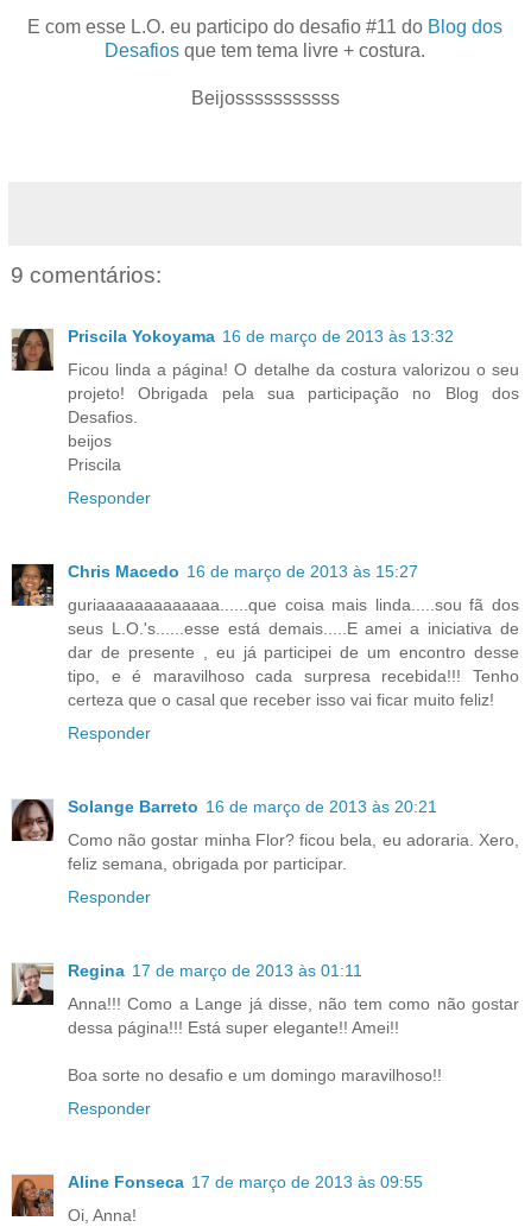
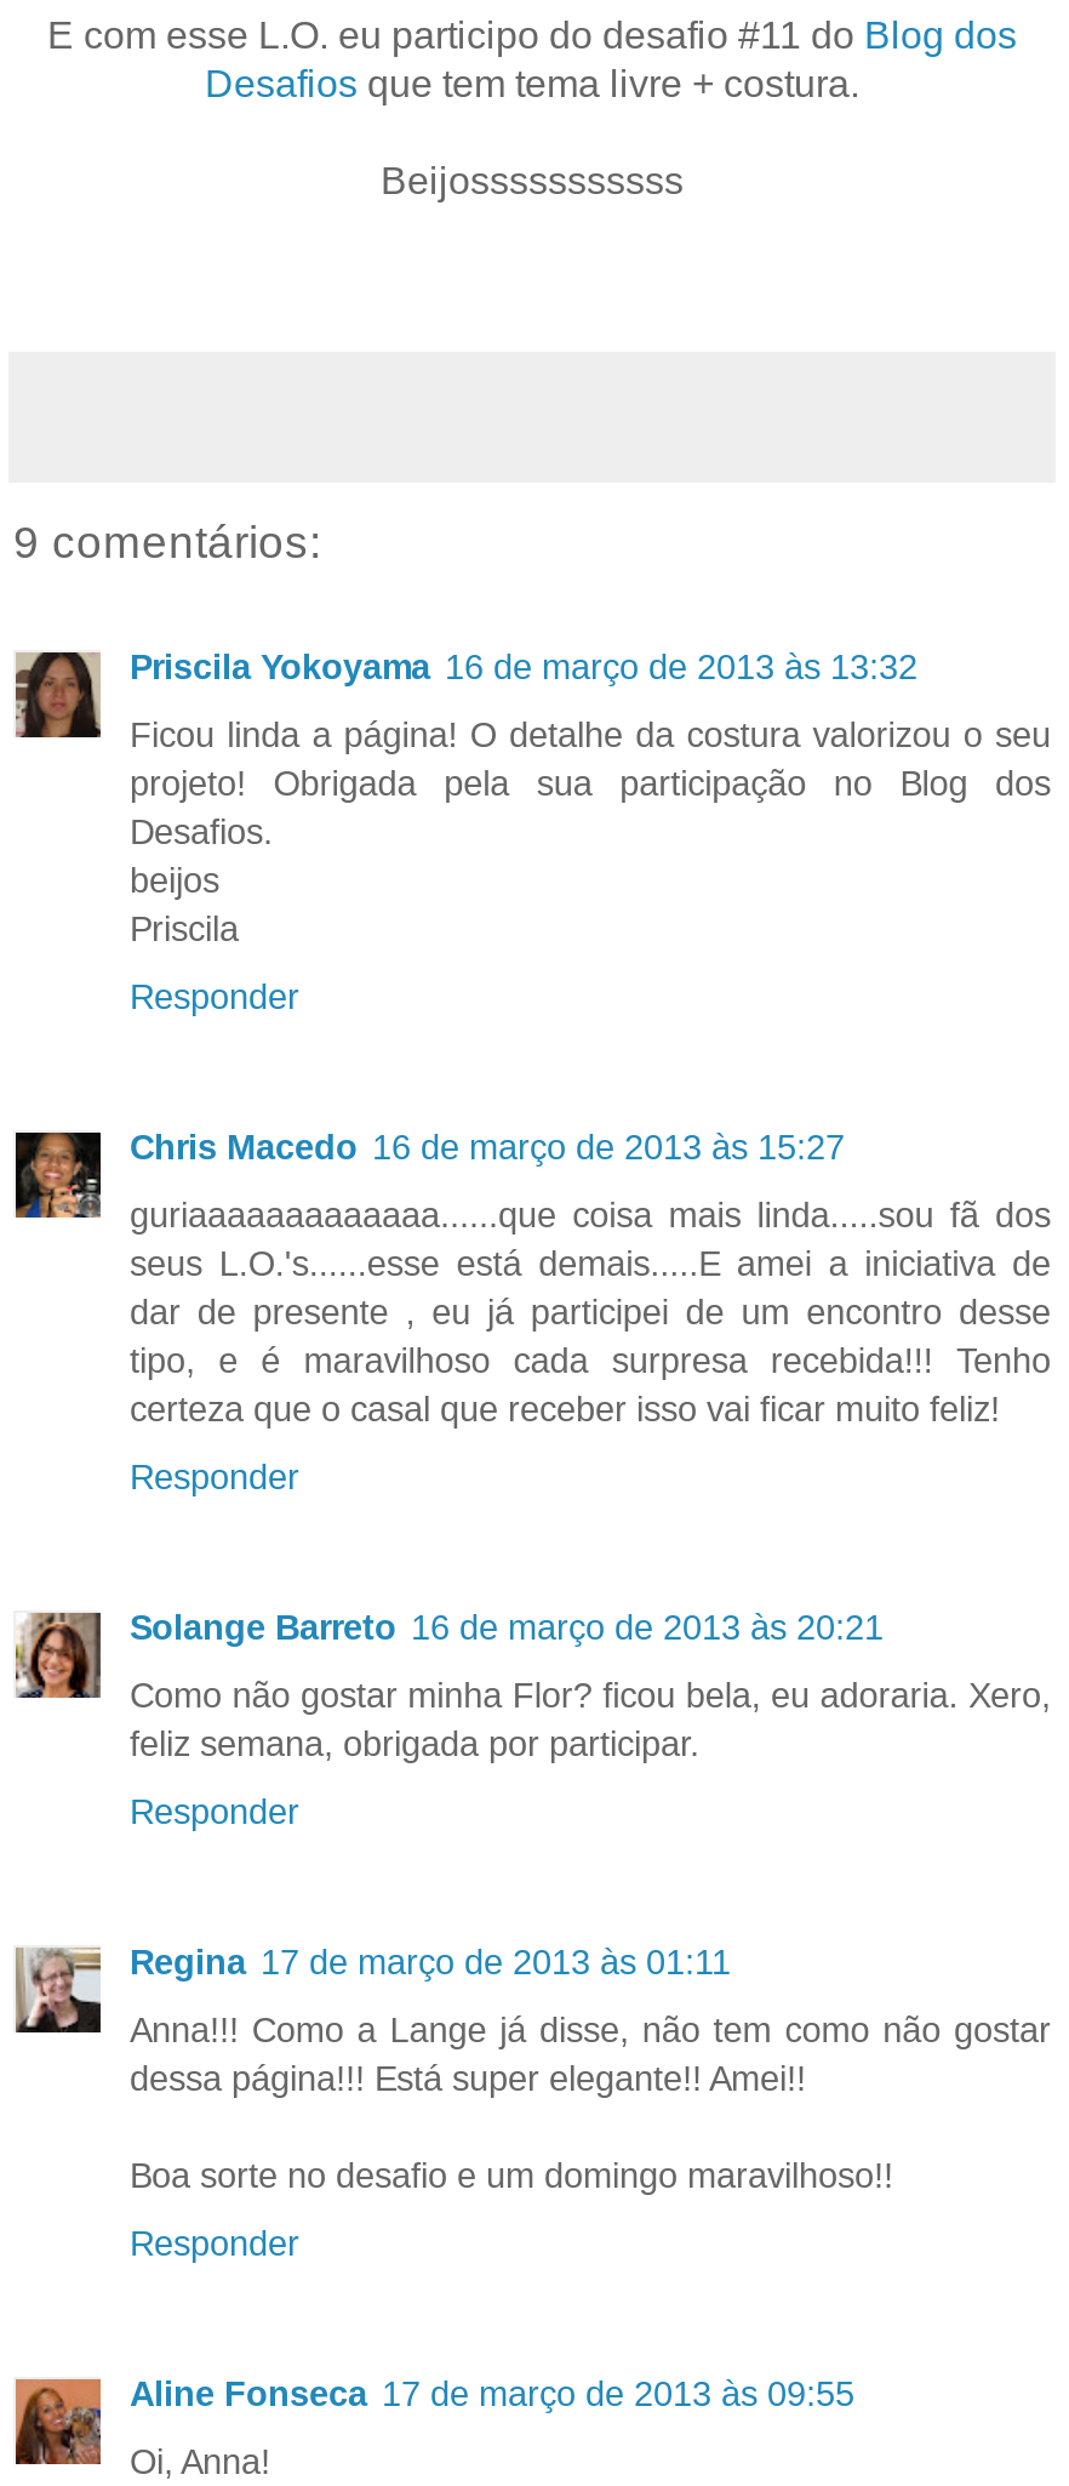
- [image]
+ [image]
